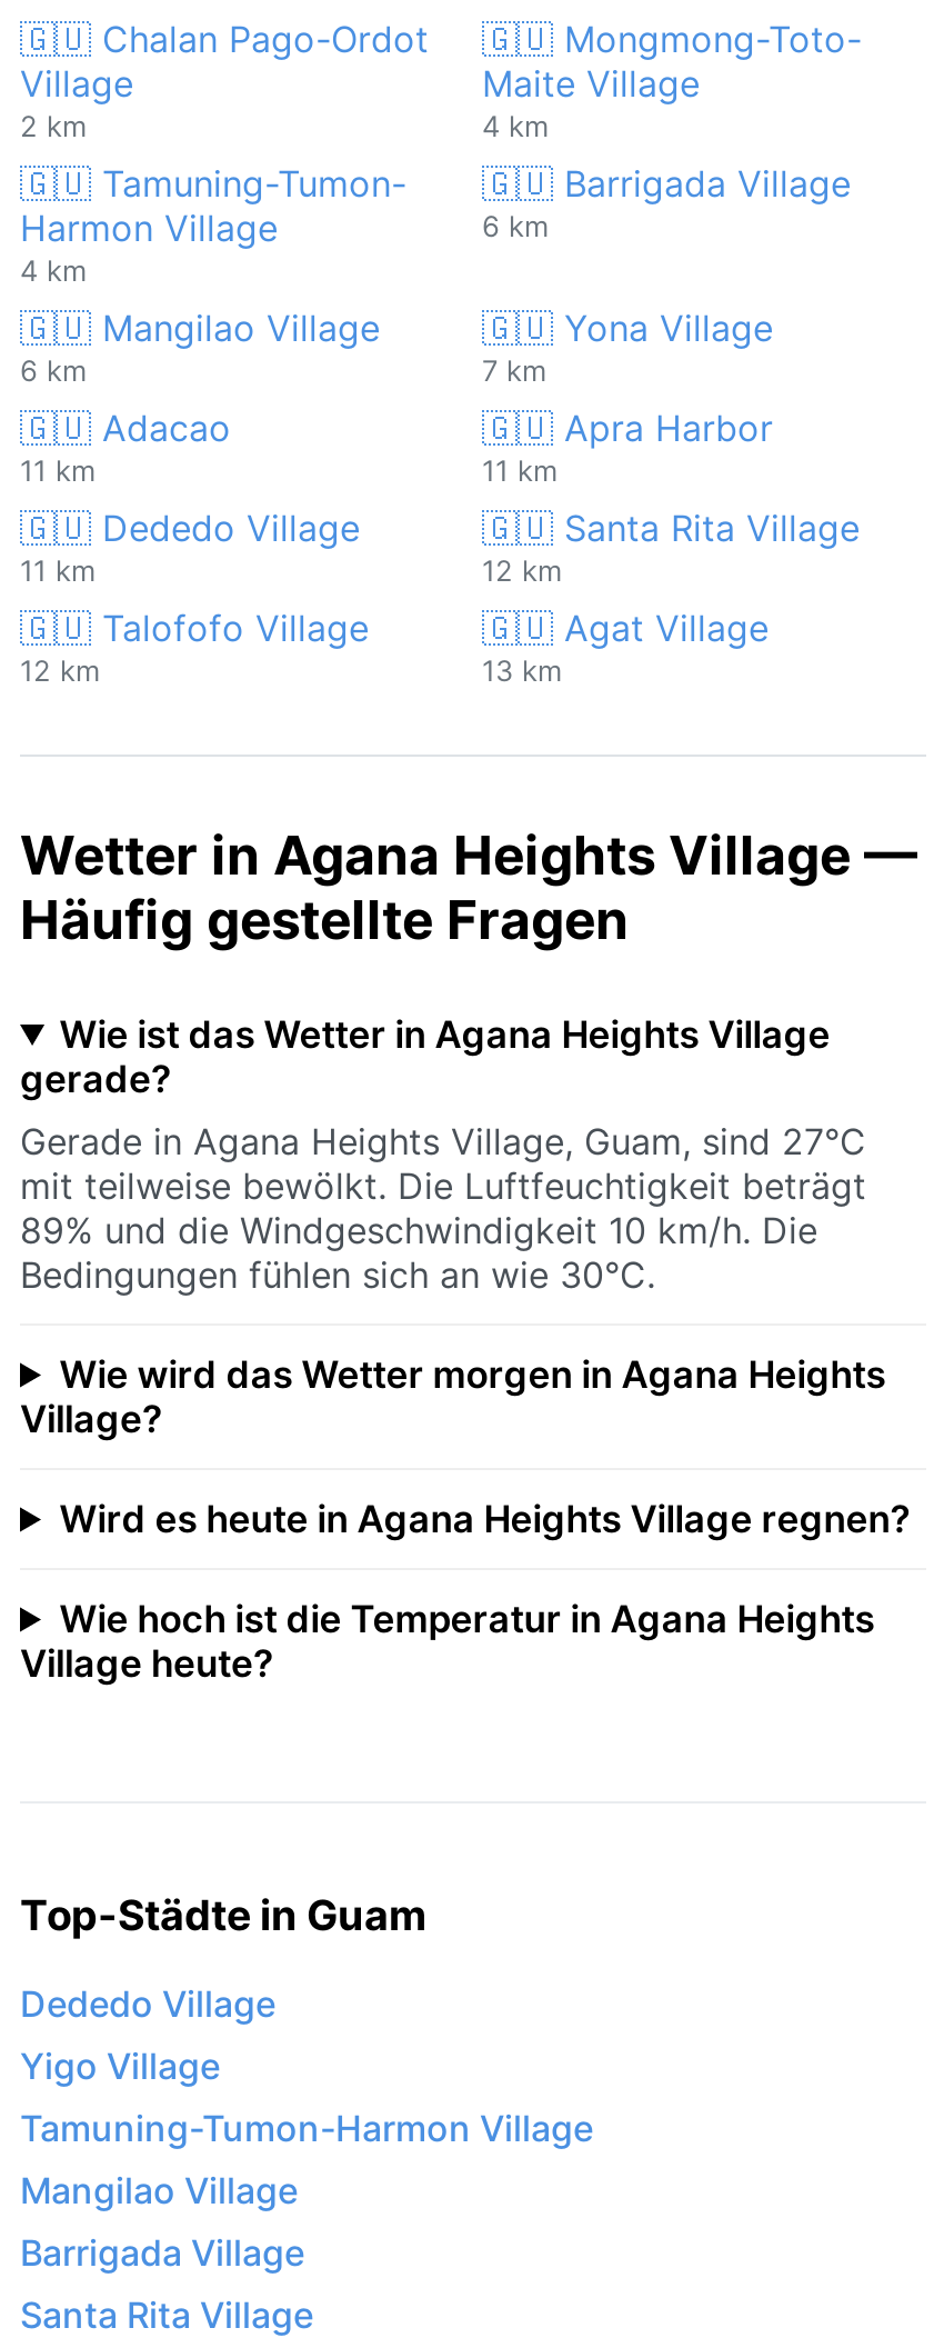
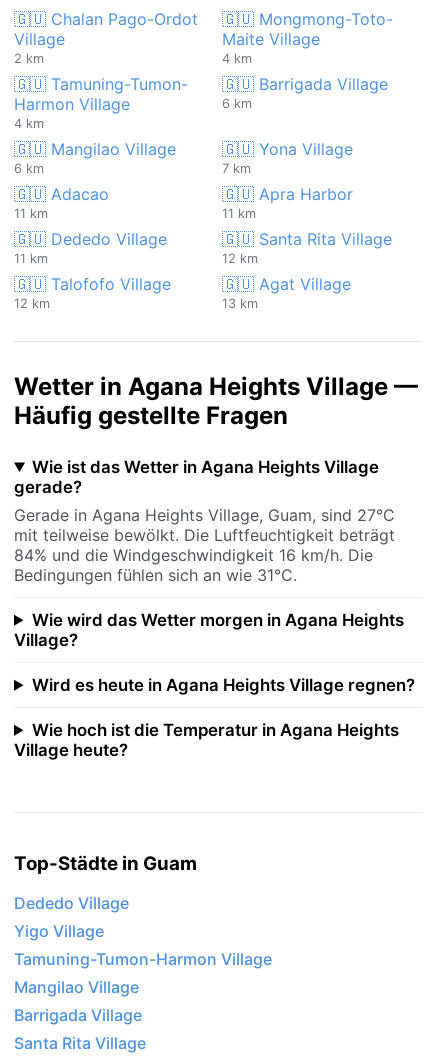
- 89% und die Windgeschwindigkeit 10 km/h. Die
+ 84% und die Windgeschwindigkeit 16 km/h. Die

- Bedingungen fühlen sich an wie 30°C.
+ Bedingungen fühlen sich an wie 31°C.
